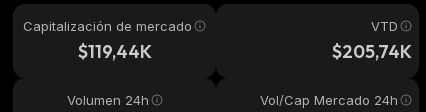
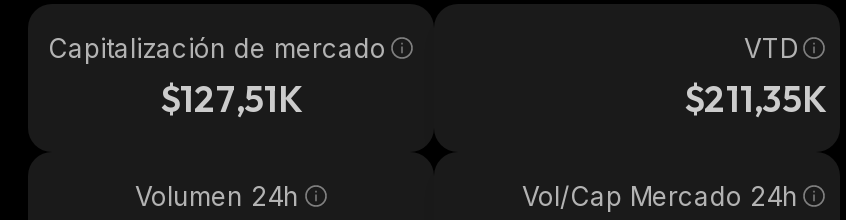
- $119,44K
+ $127,51K

- $205,74K
+ $211,35K
